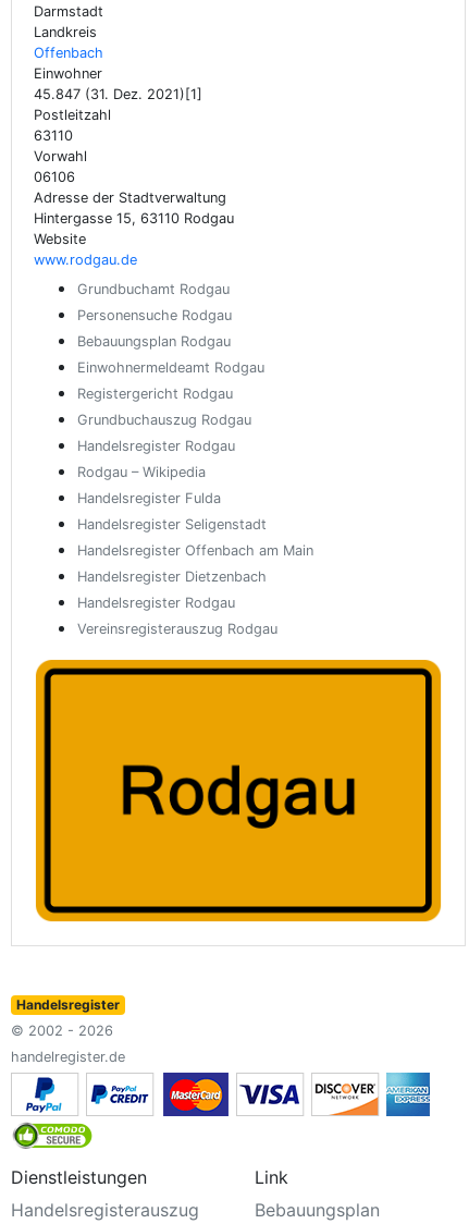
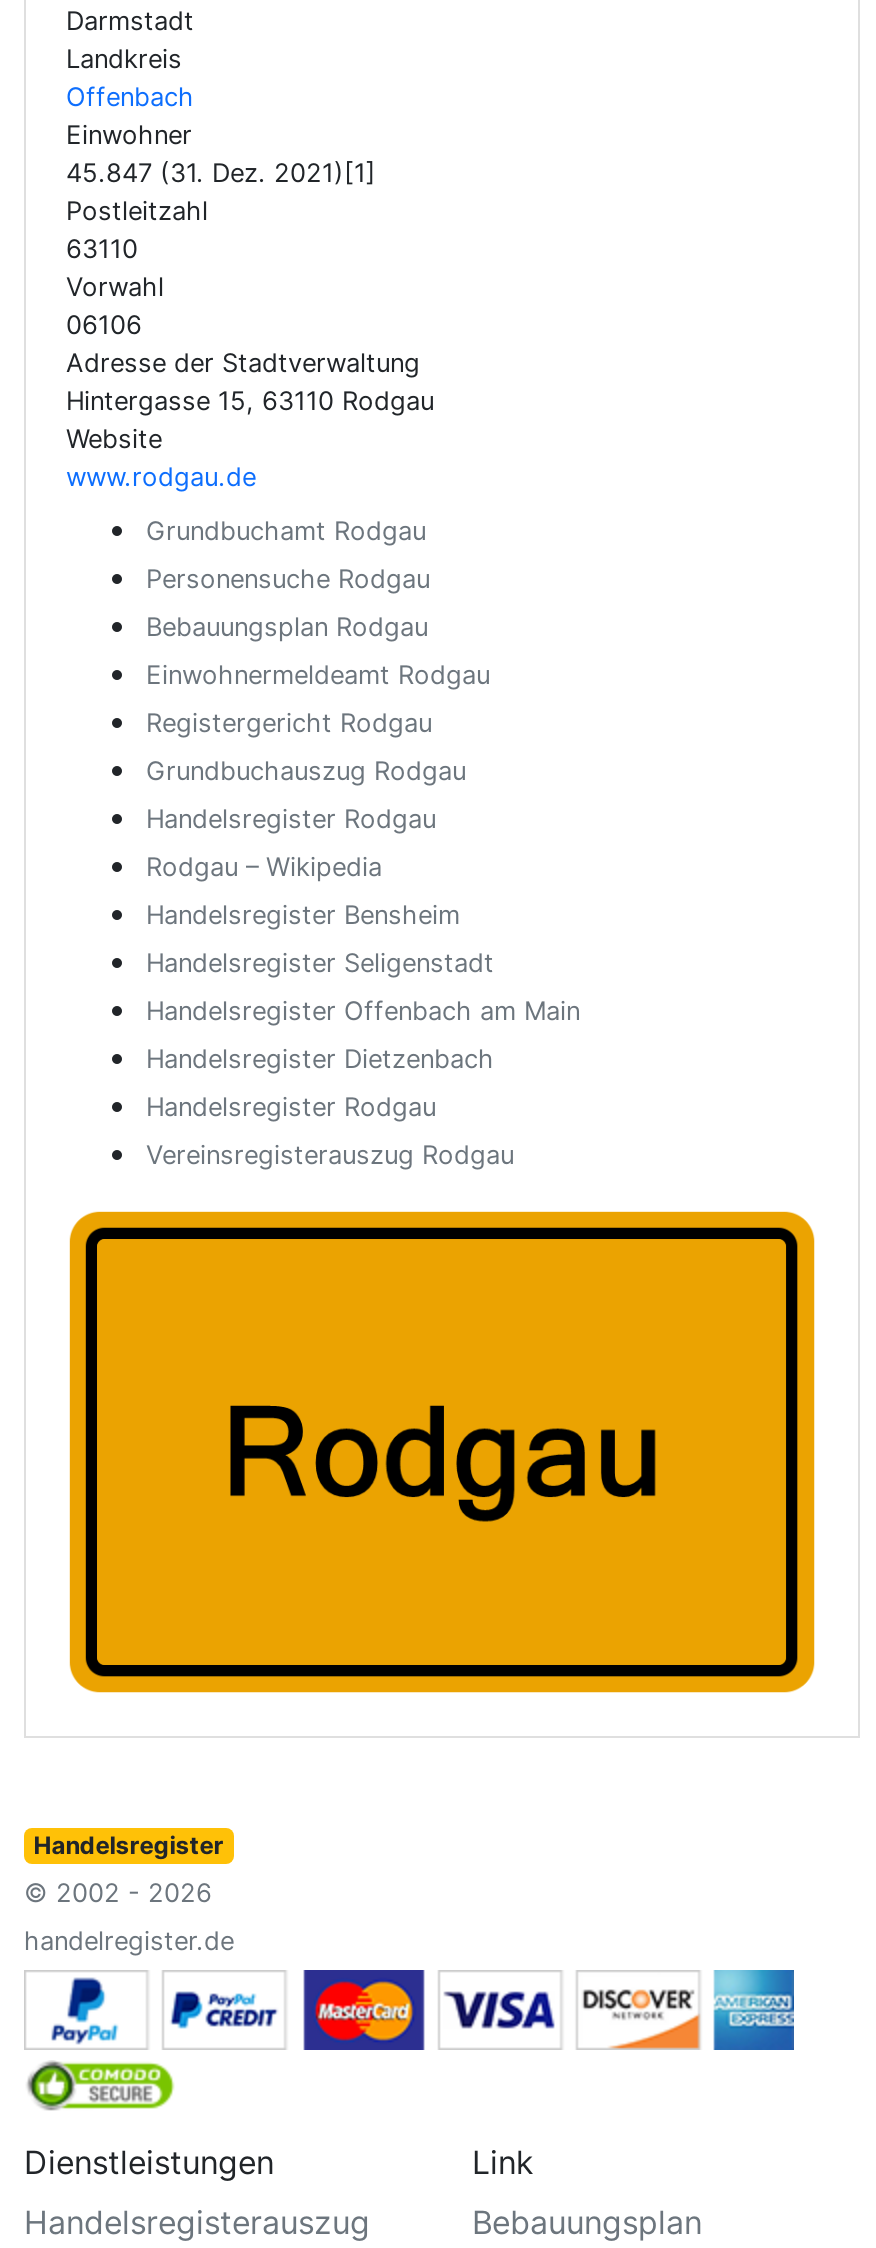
- Handelsregister Fulda
+ Handelsregister Bensheim
